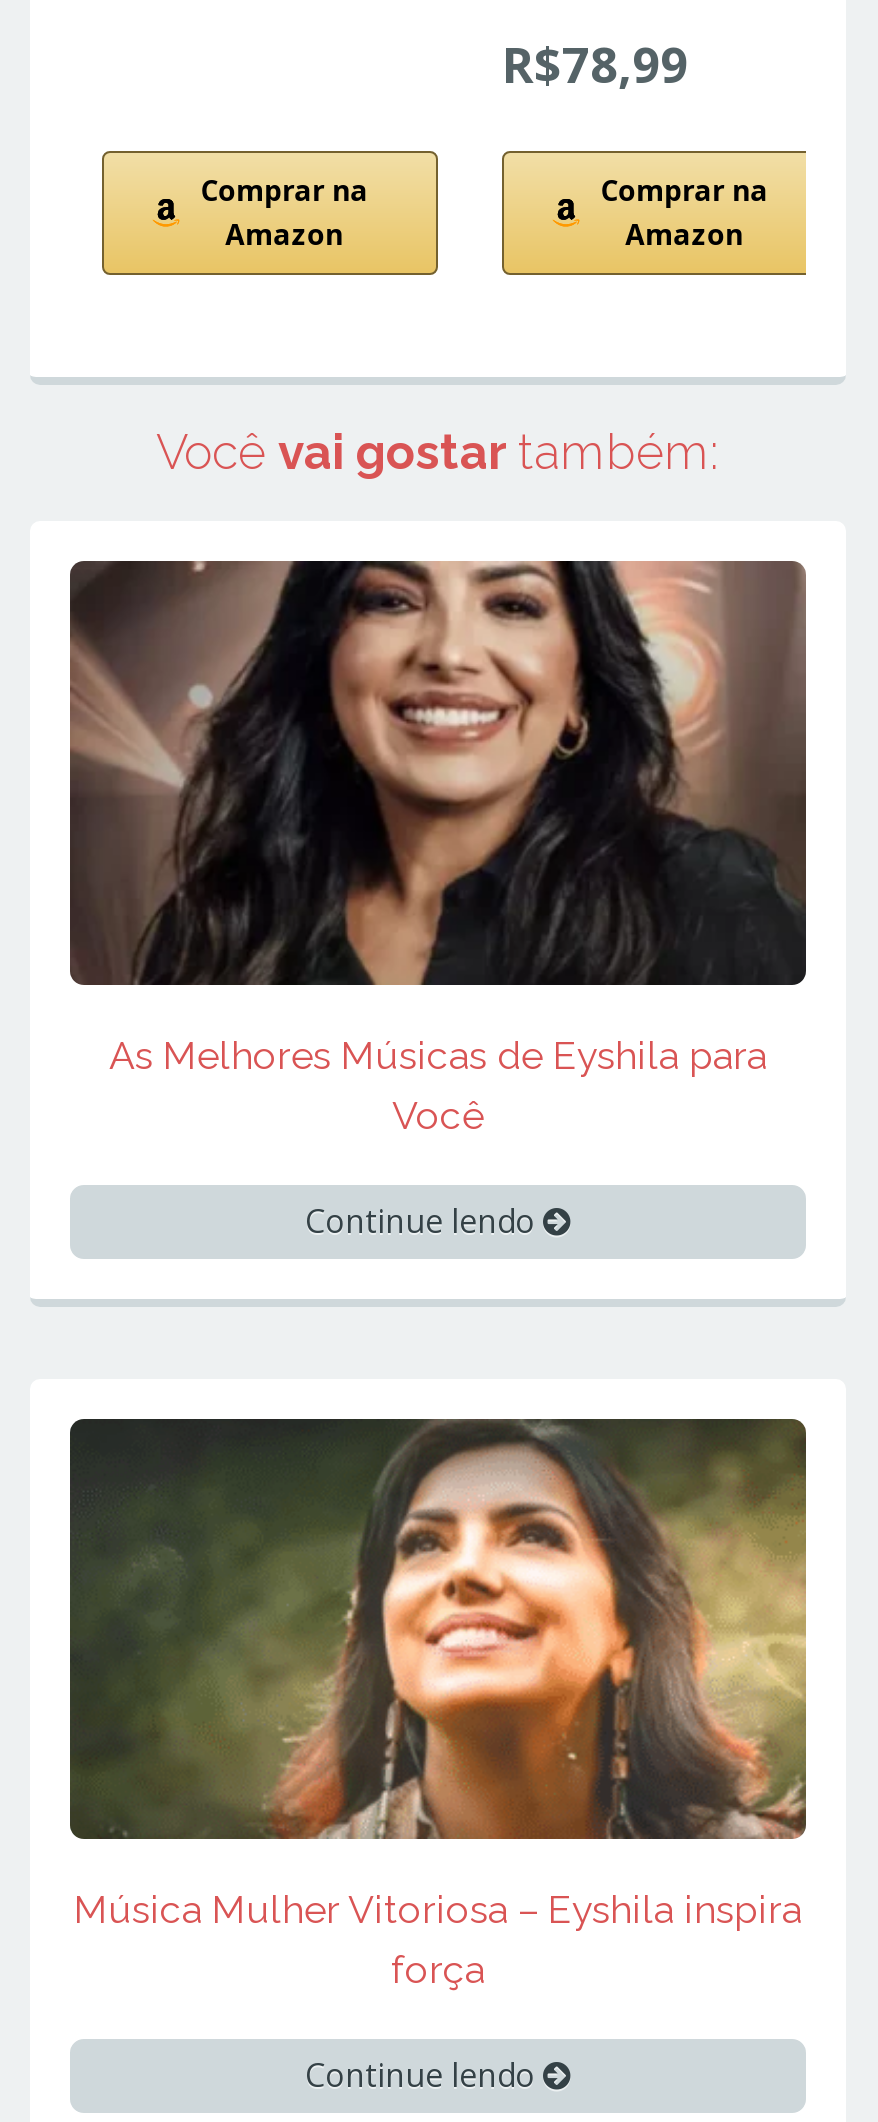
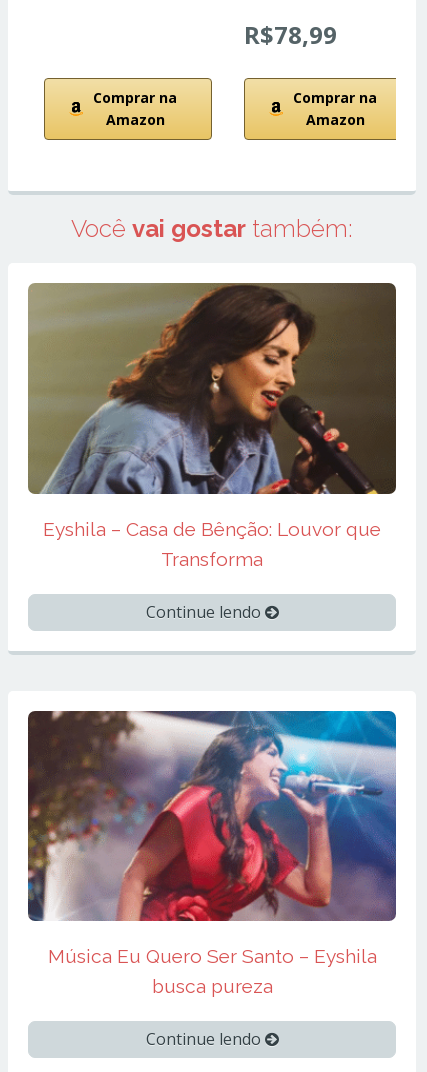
- [image]
- As Melhores Músicas de Eyshila para
- Você
+ [image]
+ Eyshila – Casa de Bênção: Louvor que
+ Transforma

- [image]
- Música Mulher Vitoriosa – Eyshila inspira
- força
+ [image]
+ Música Eu Quero Ser Santo – Eyshila
+ busca pureza
